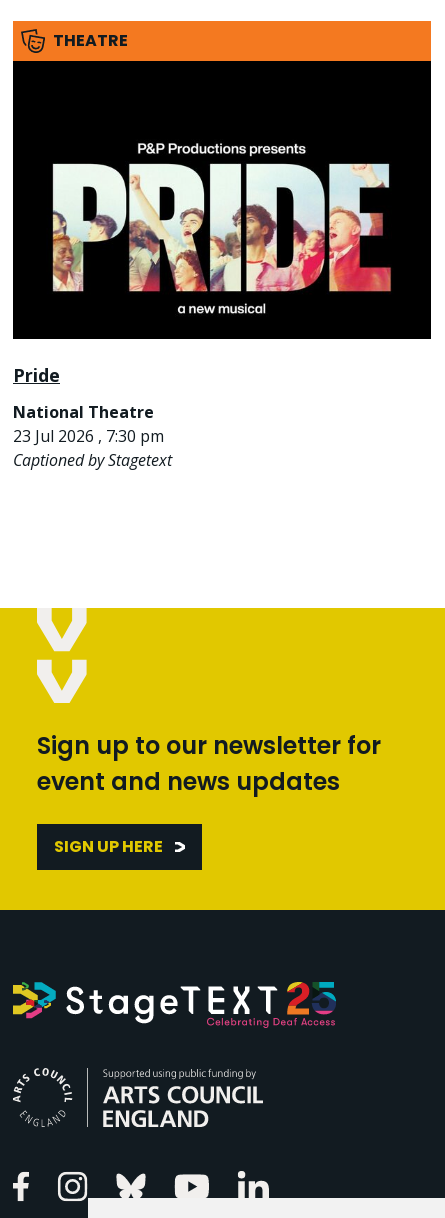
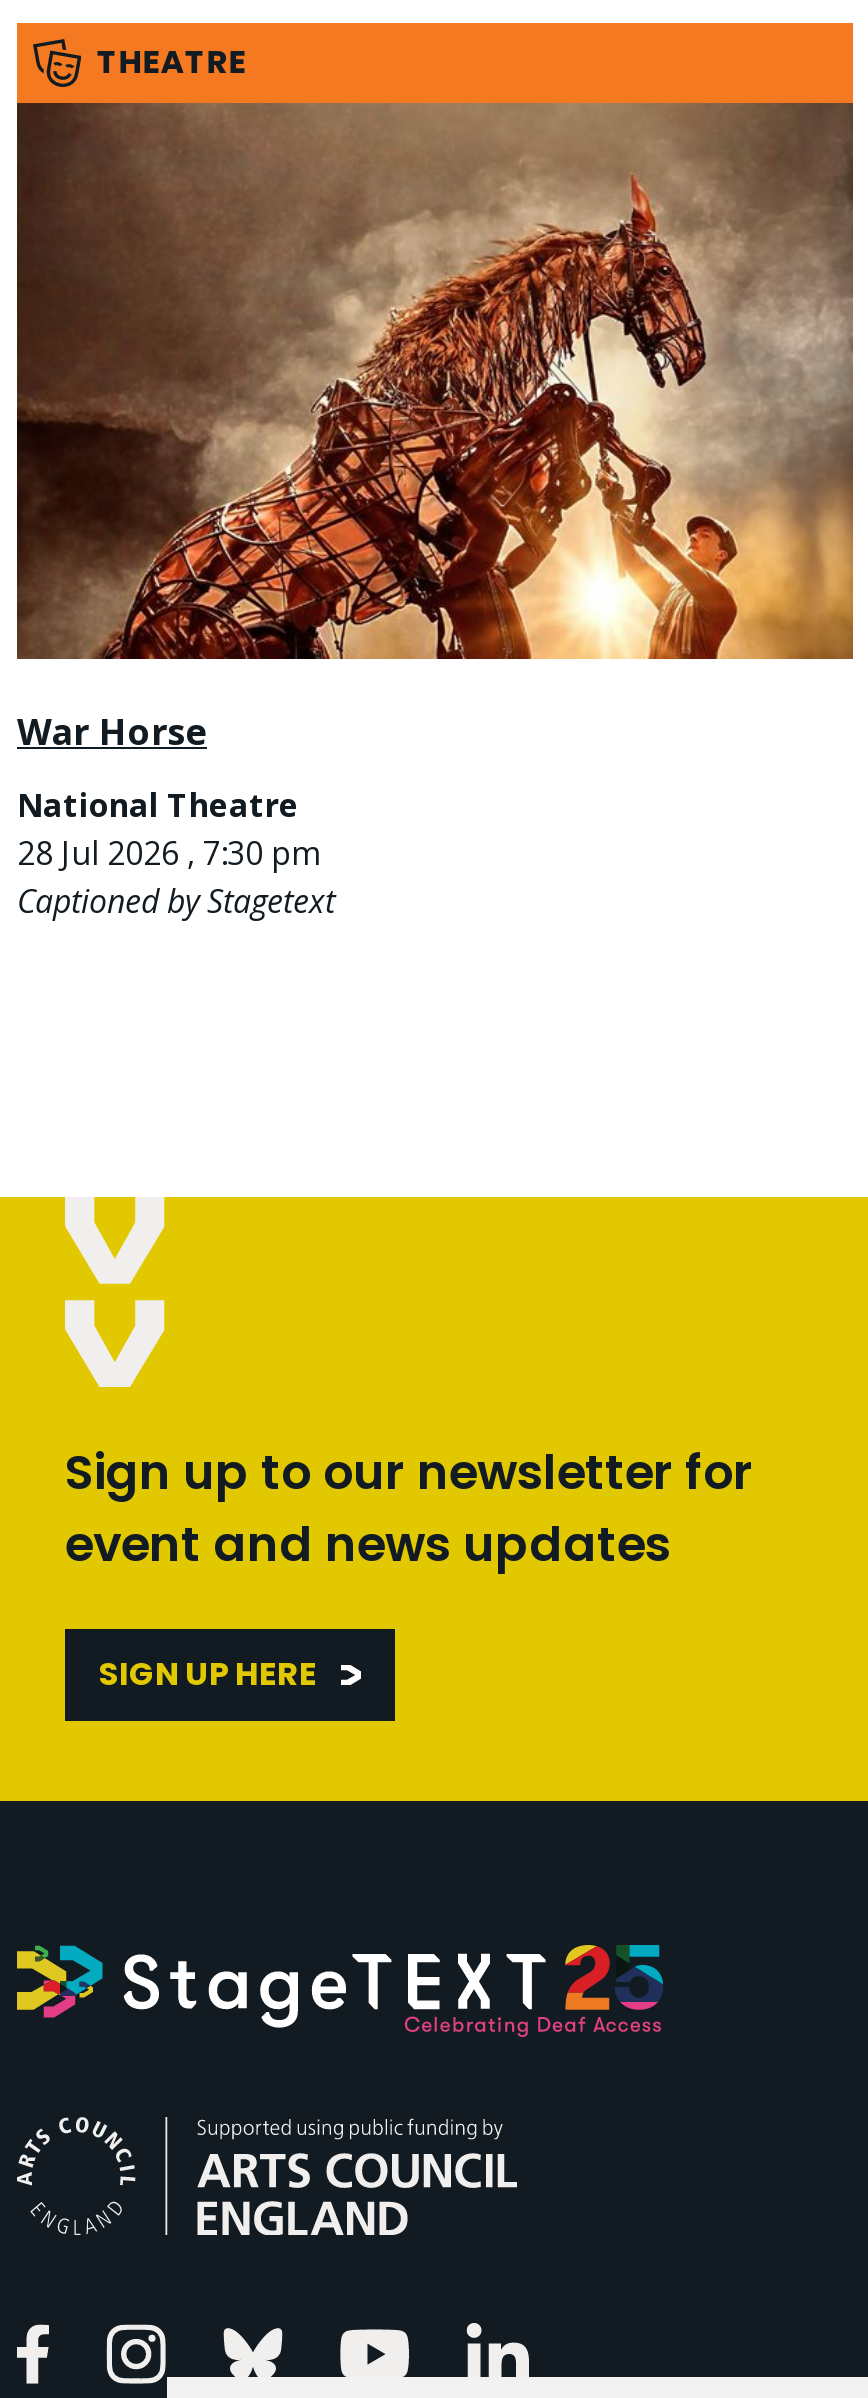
- [image]
- Pride
+ [image]
+ War Horse

- 23 Jul 2026 , 7:30 pm
+ 28 Jul 2026 , 7:30 pm
